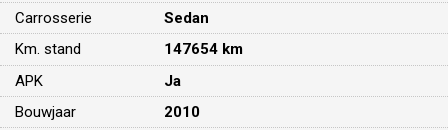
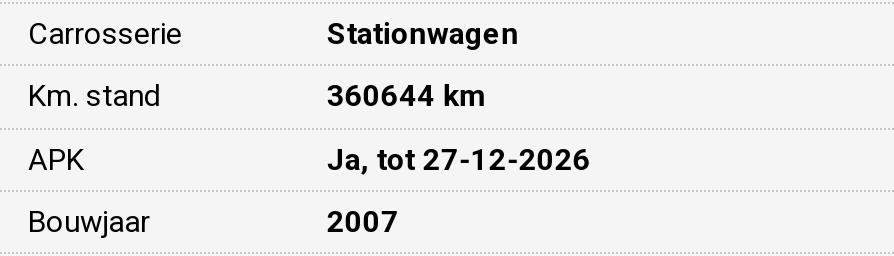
- Sedan
+ Stationwagen

- 147654 km
+ 360644 km

- Ja
+ Ja, tot 27-12-2026

- 2010
+ 2007
